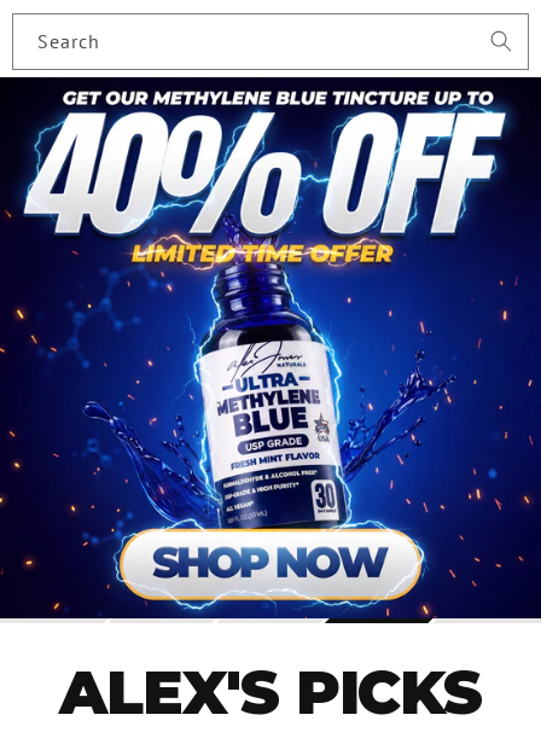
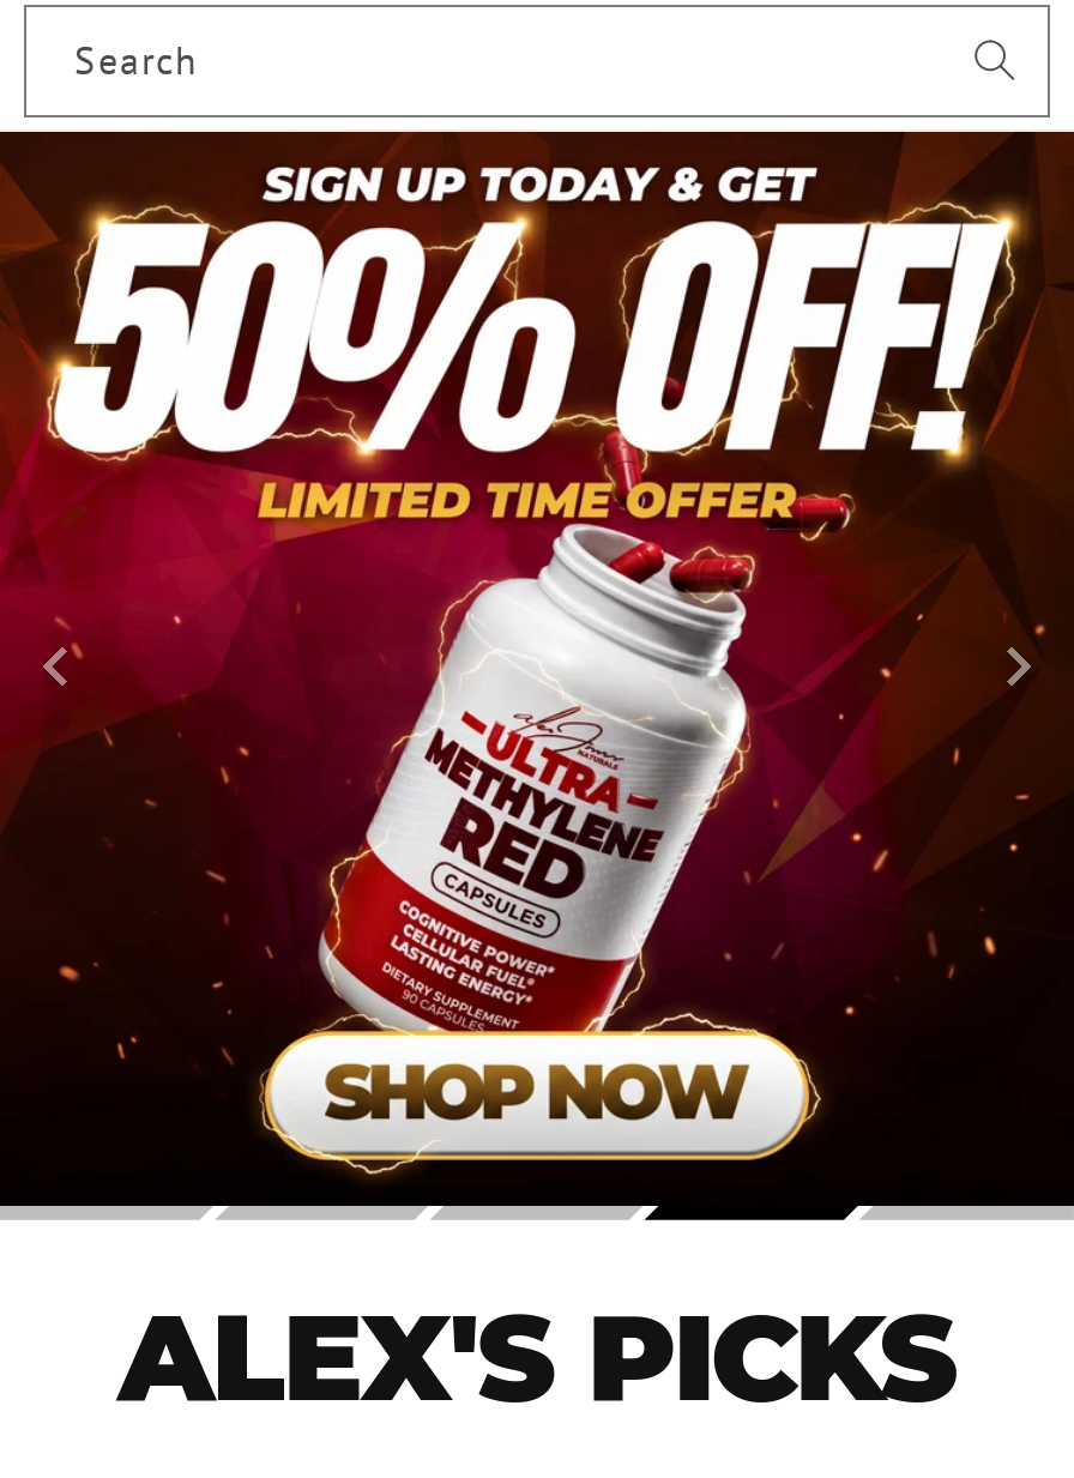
- [image]
+ [image]
